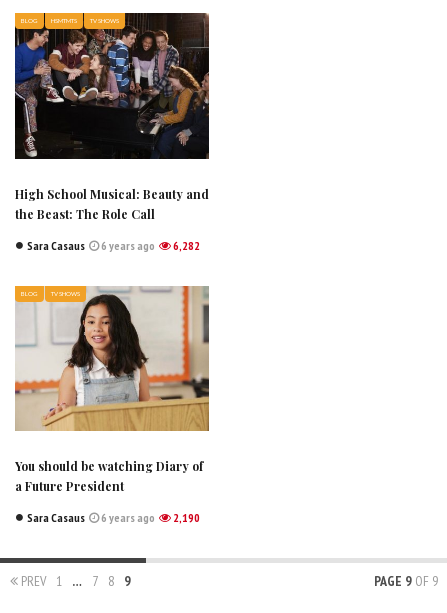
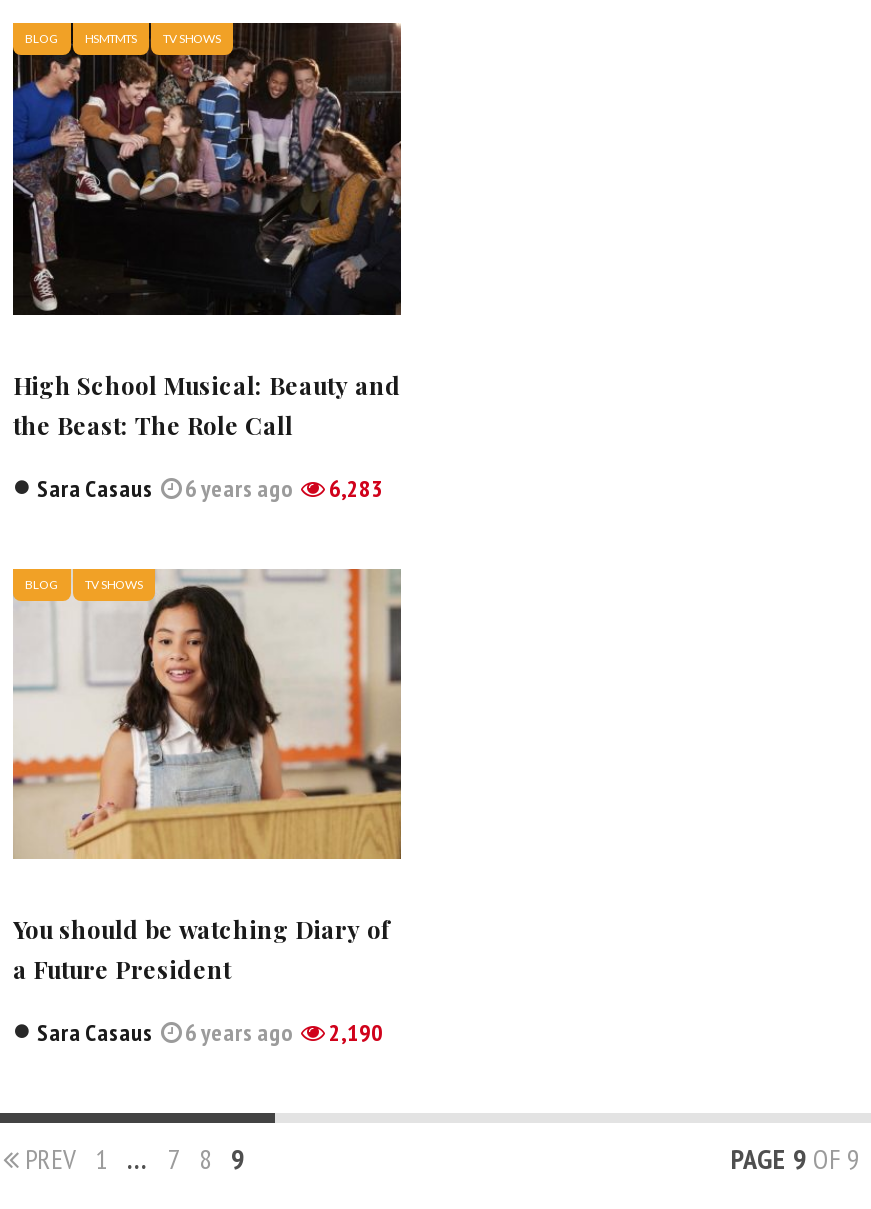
- Sara Casaus 6 years ago 6,282
+ Sara Casaus 6 years ago 6,283
